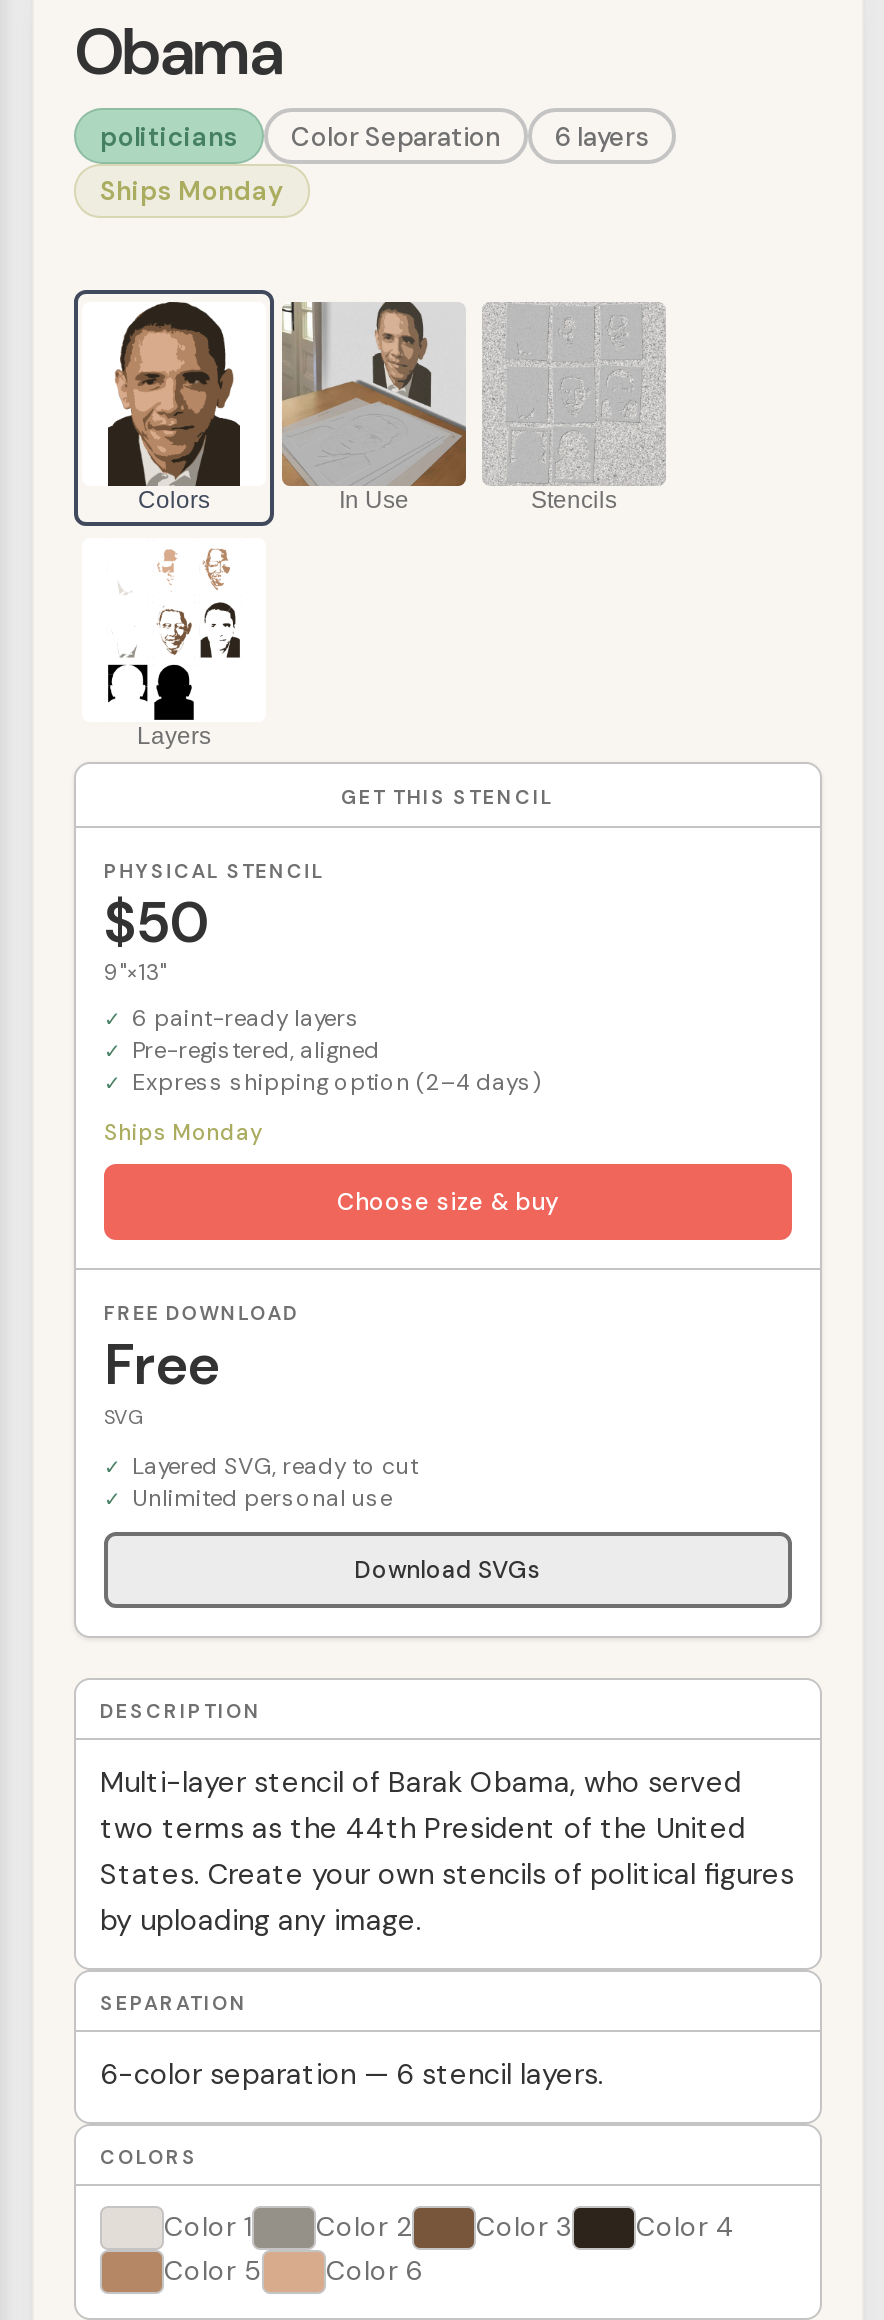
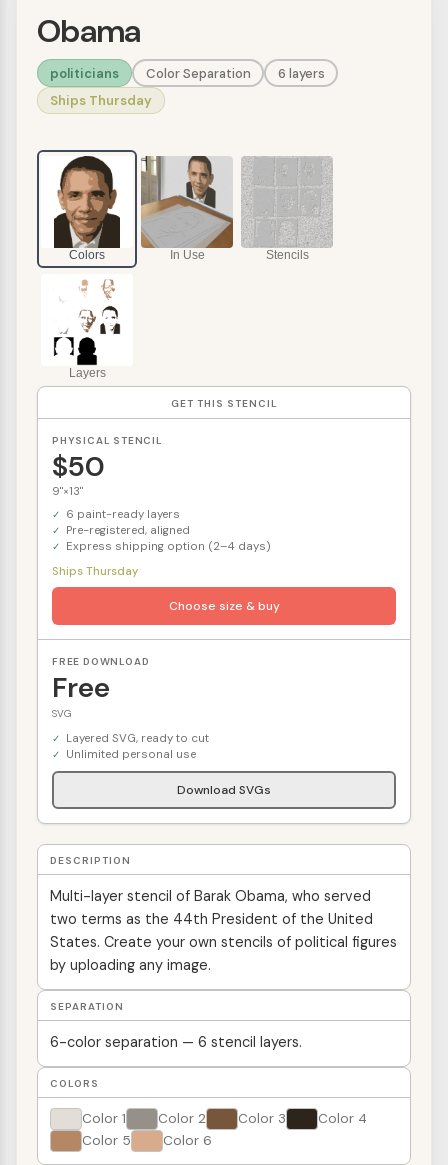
- Ships Monday
+ Ships Thursday

- Ships Monday
+ Ships Thursday
